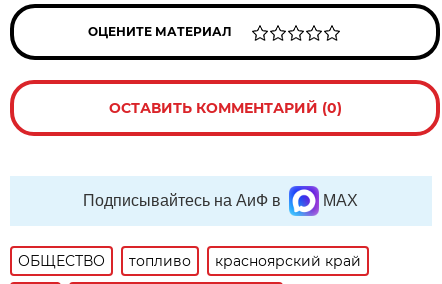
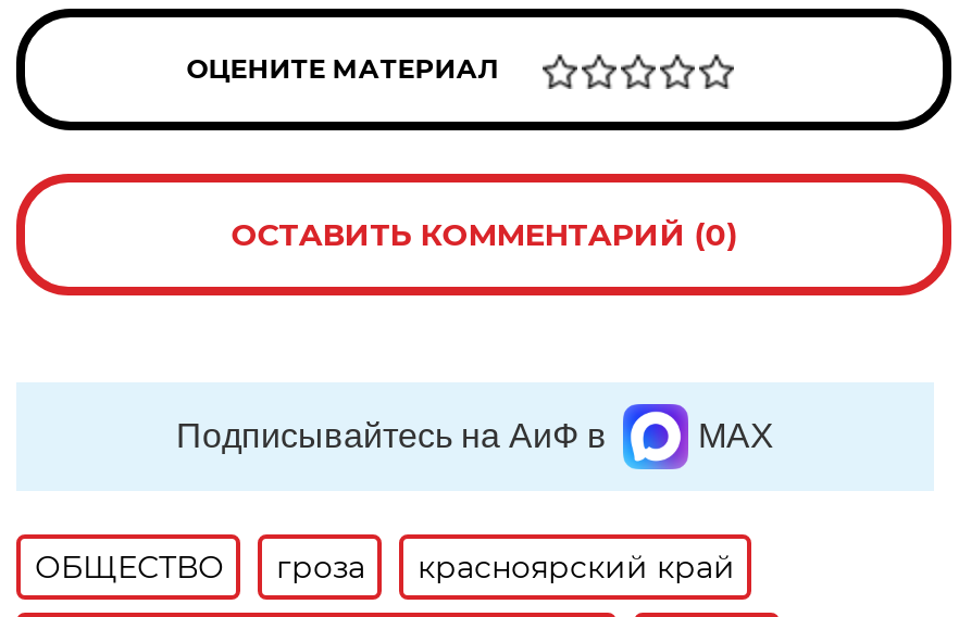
- топливо
+ гроза
